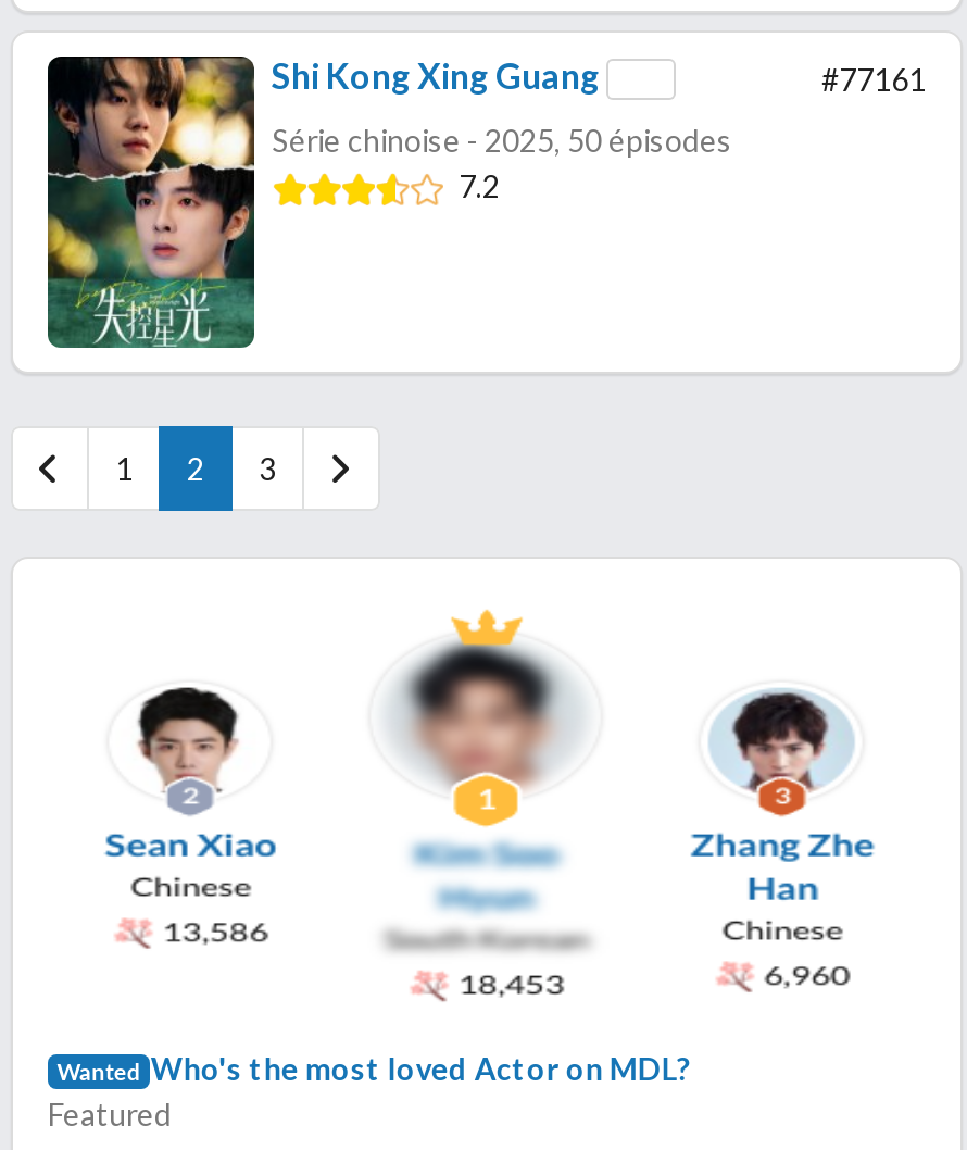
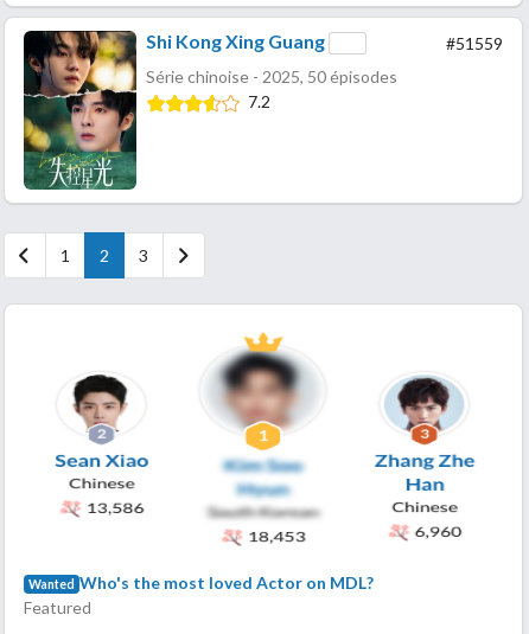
- #77161
+ #51559
